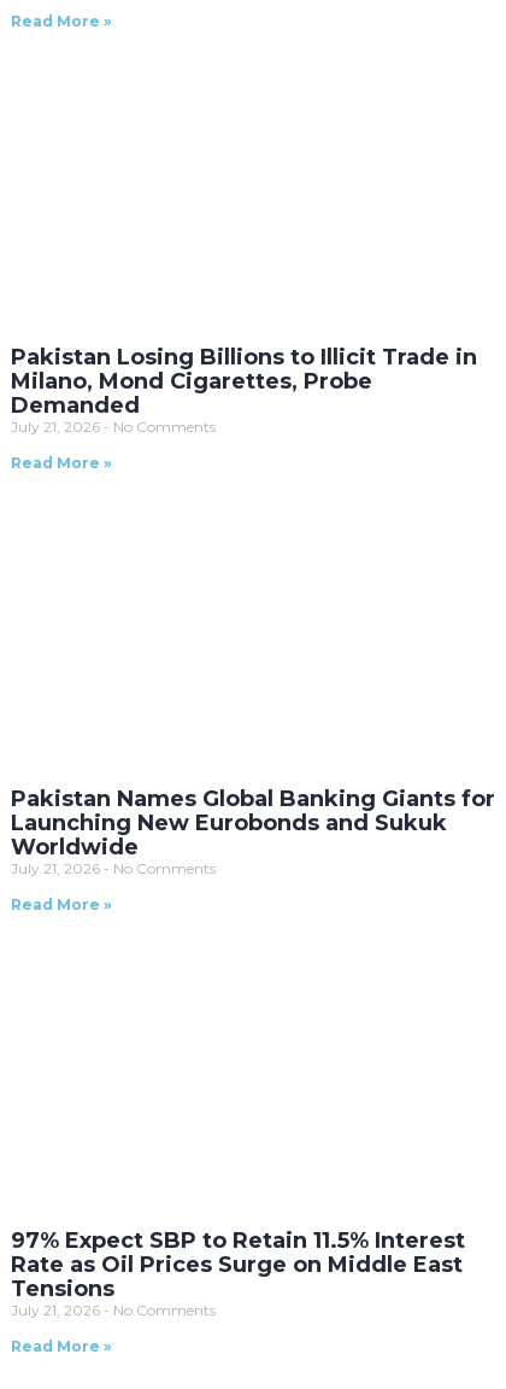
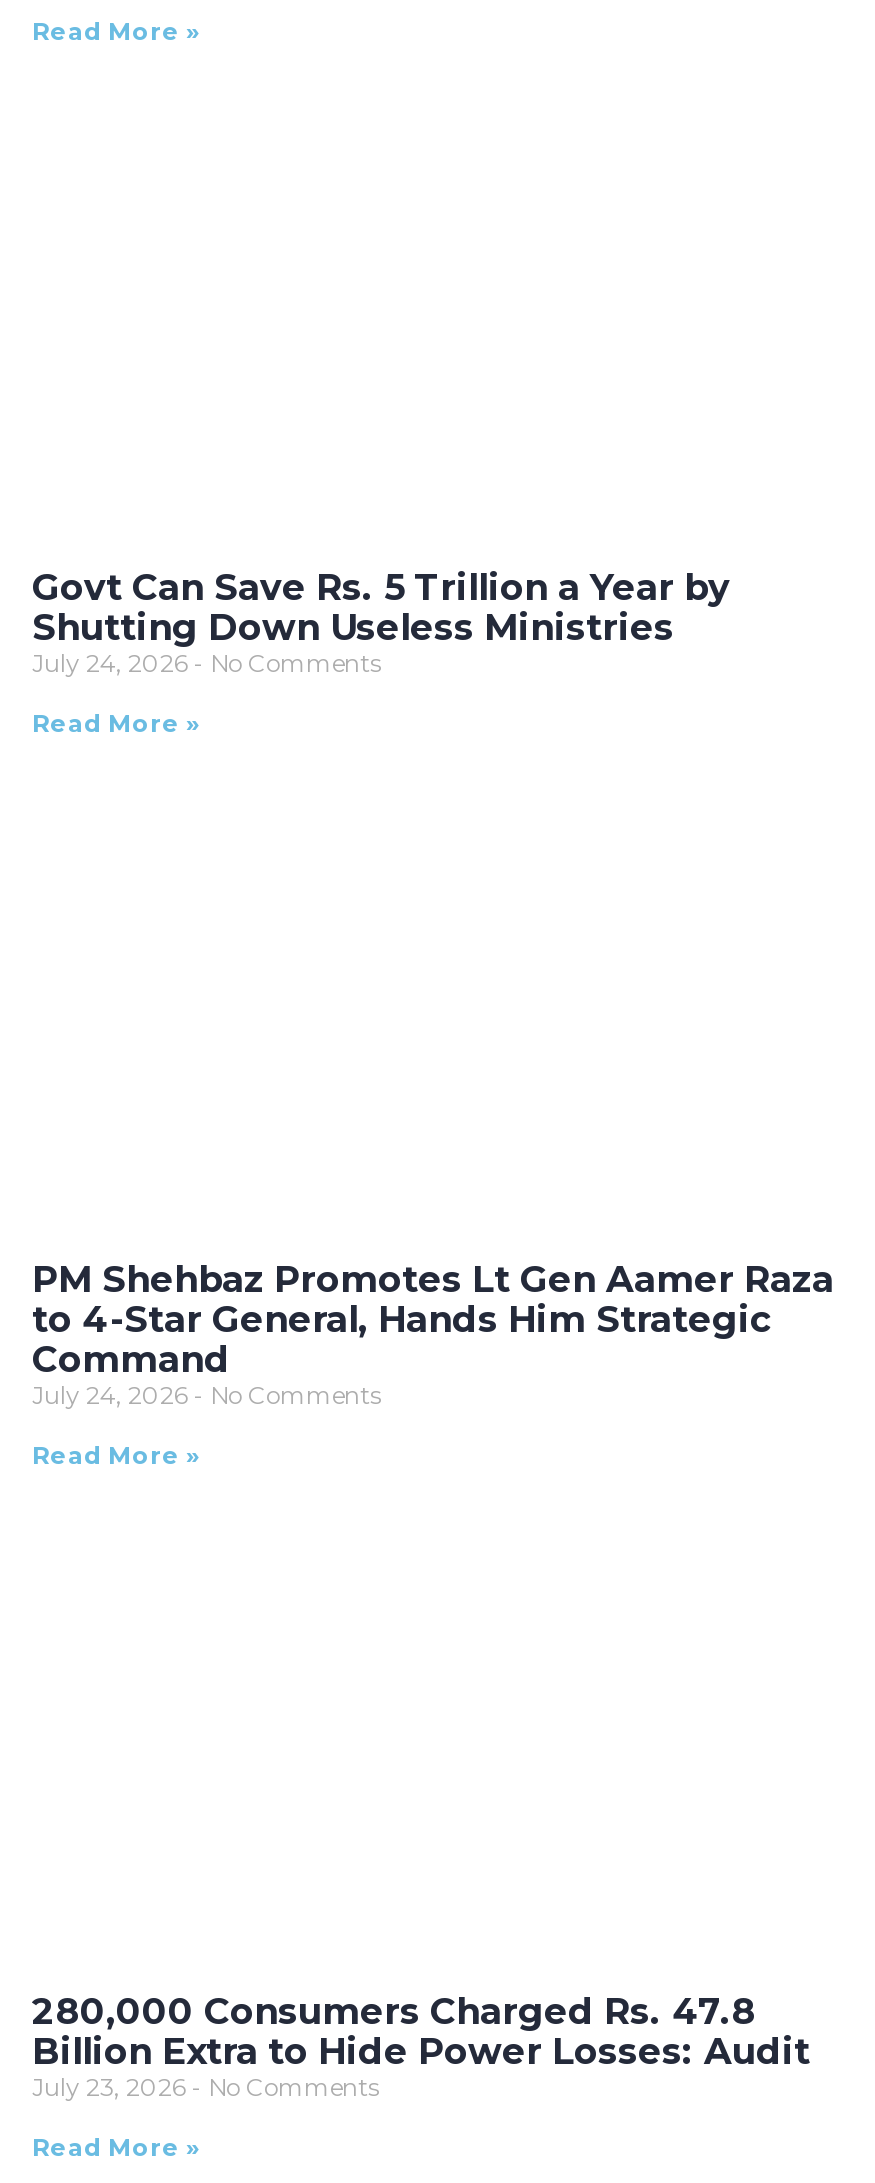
- Pakistan Losing Billions to Illicit Trade in
- Milano, Mond Cigarettes, Probe
- Demanded
- July 21, 2026 No Comments
+ Govt Can Save Rs. 5 Trillion a Year by
+ Shutting Down Useless Ministries
+ July 24, 2026 No Comments

- Pakistan Names Global Banking Giants for
- Launching New Eurobonds and Sukuk
- Worldwide
- July 21, 2026 No Comments
+ PM Shehbaz Promotes Lt Gen Aamer Raza
+ to 4-Star General, Hands Him Strategic
+ Command
+ July 24, 2026 No Comments

- 97% Expect SBP to Retain 11.5% Interest
- Rate as Oil Prices Surge on Middle East
- Tensions
- July 21, 2026 No Comments
+ 280,000 Consumers Charged Rs. 47.8
+ Billion Extra to Hide Power Losses: Audit
+ July 23, 2026 No Comments
